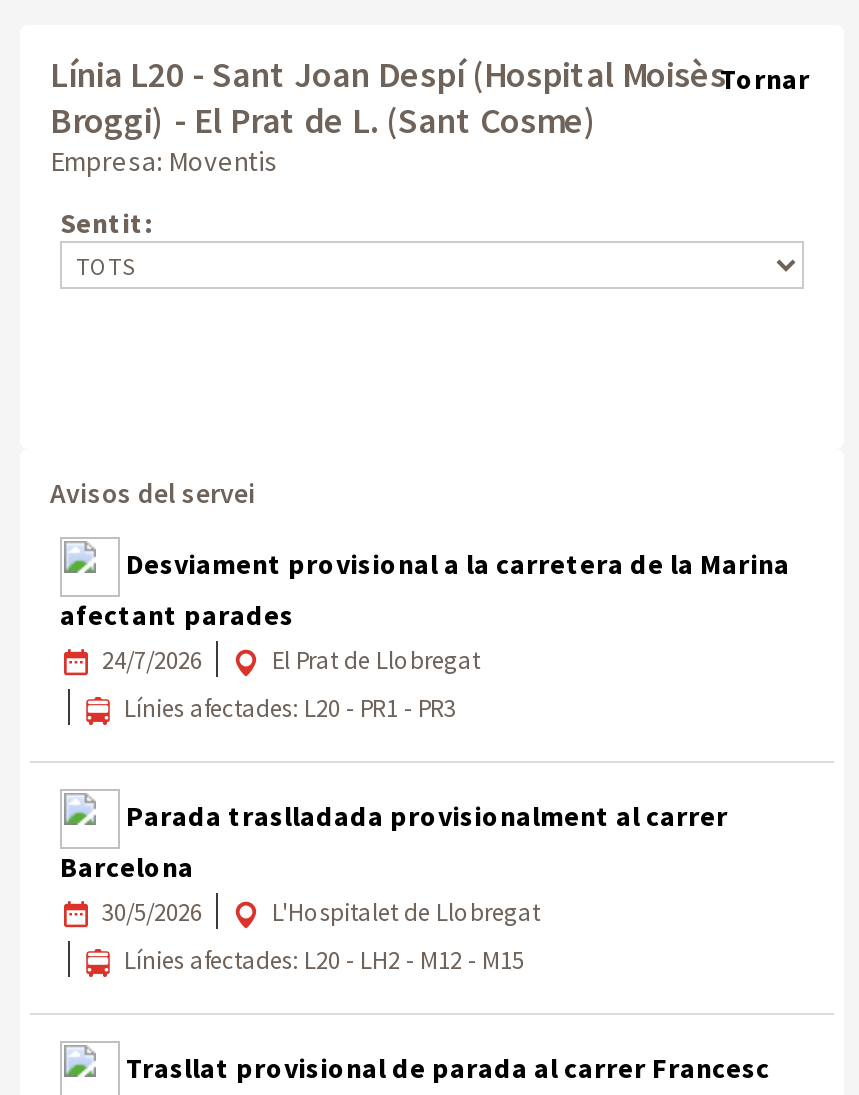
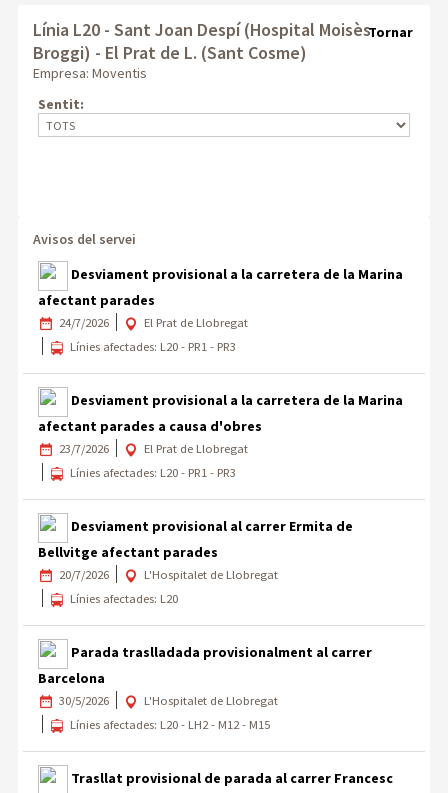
+ Desviament provisional a la carretera de la Marina
+ afectant parades a causa d'obres
+ 23/7/2026
+ El Prat de Llobregat
+ Línies afectades: L20 - PR1 - PR3
+ Desviament provisional al carrer Ermita de
+ Bellvitge afectant parades
+ 20/7/2026
+ L'Hospitalet de Llobregat
+ Línies afectades: L20
